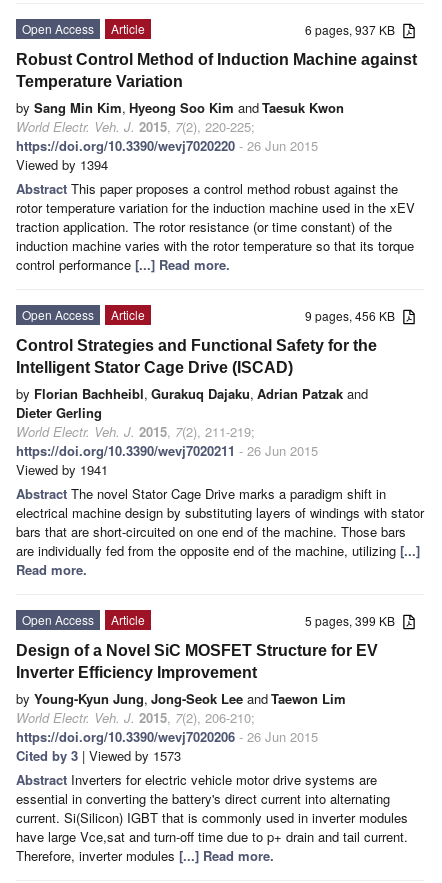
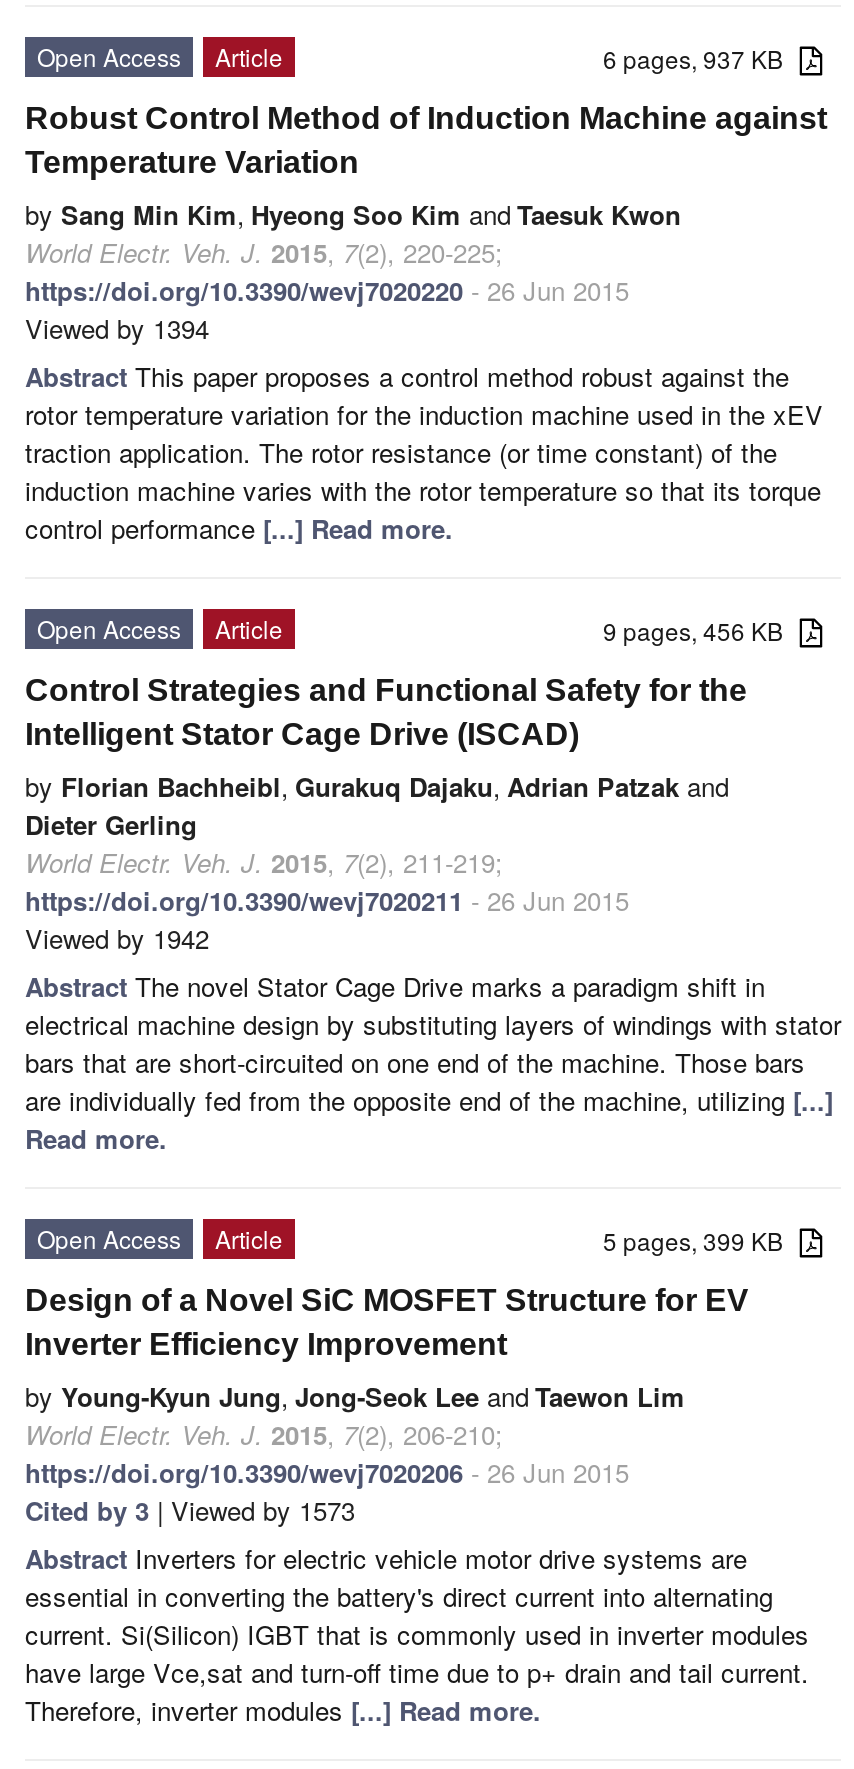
- Viewed by 1941
+ Viewed by 1942
